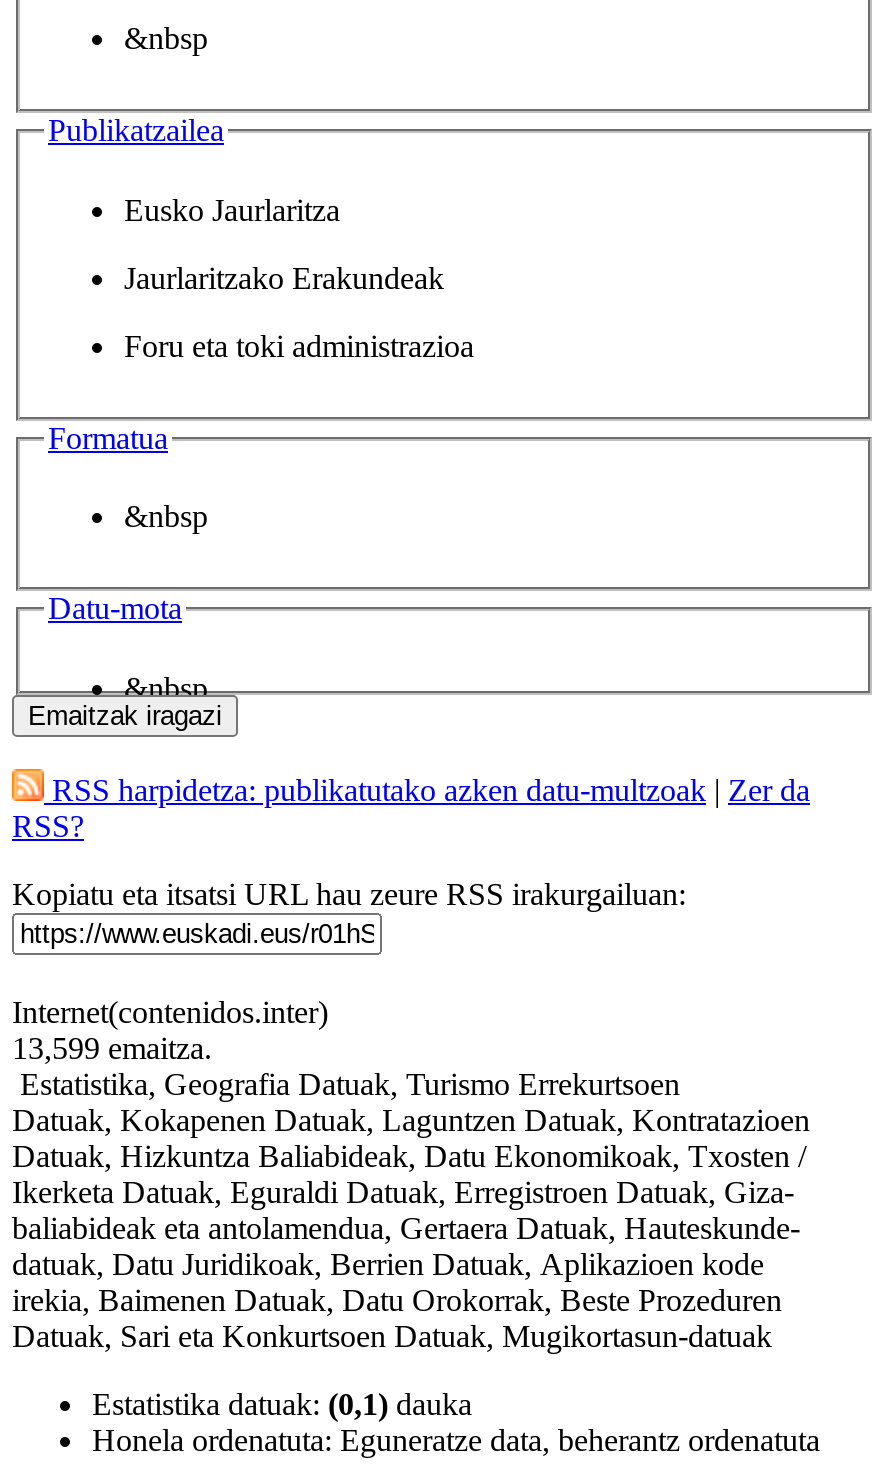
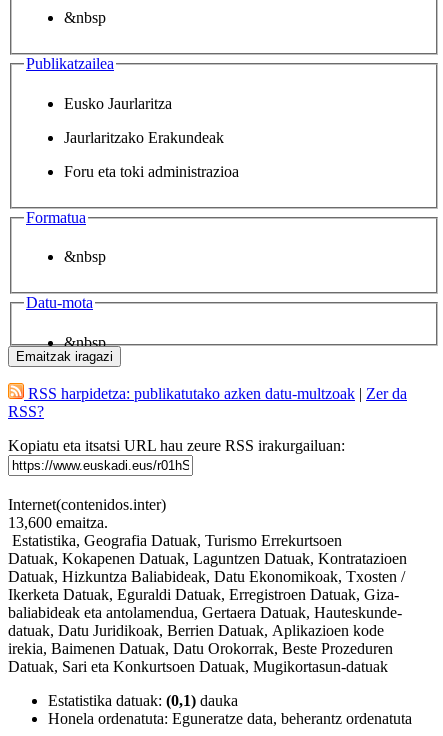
- 13,599 emaitza.
+ 13,600 emaitza.
